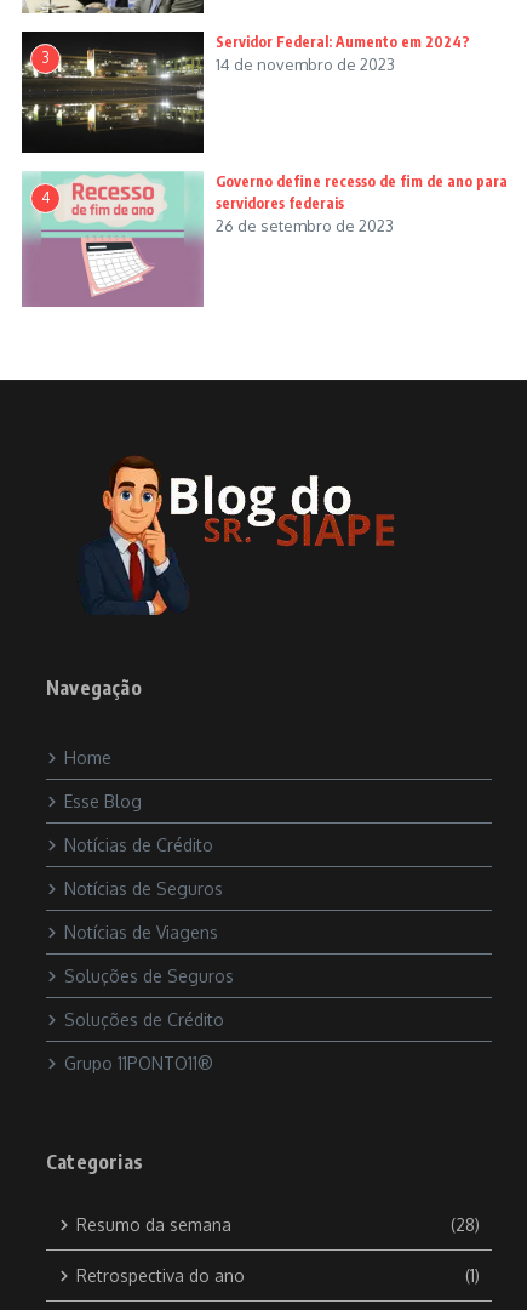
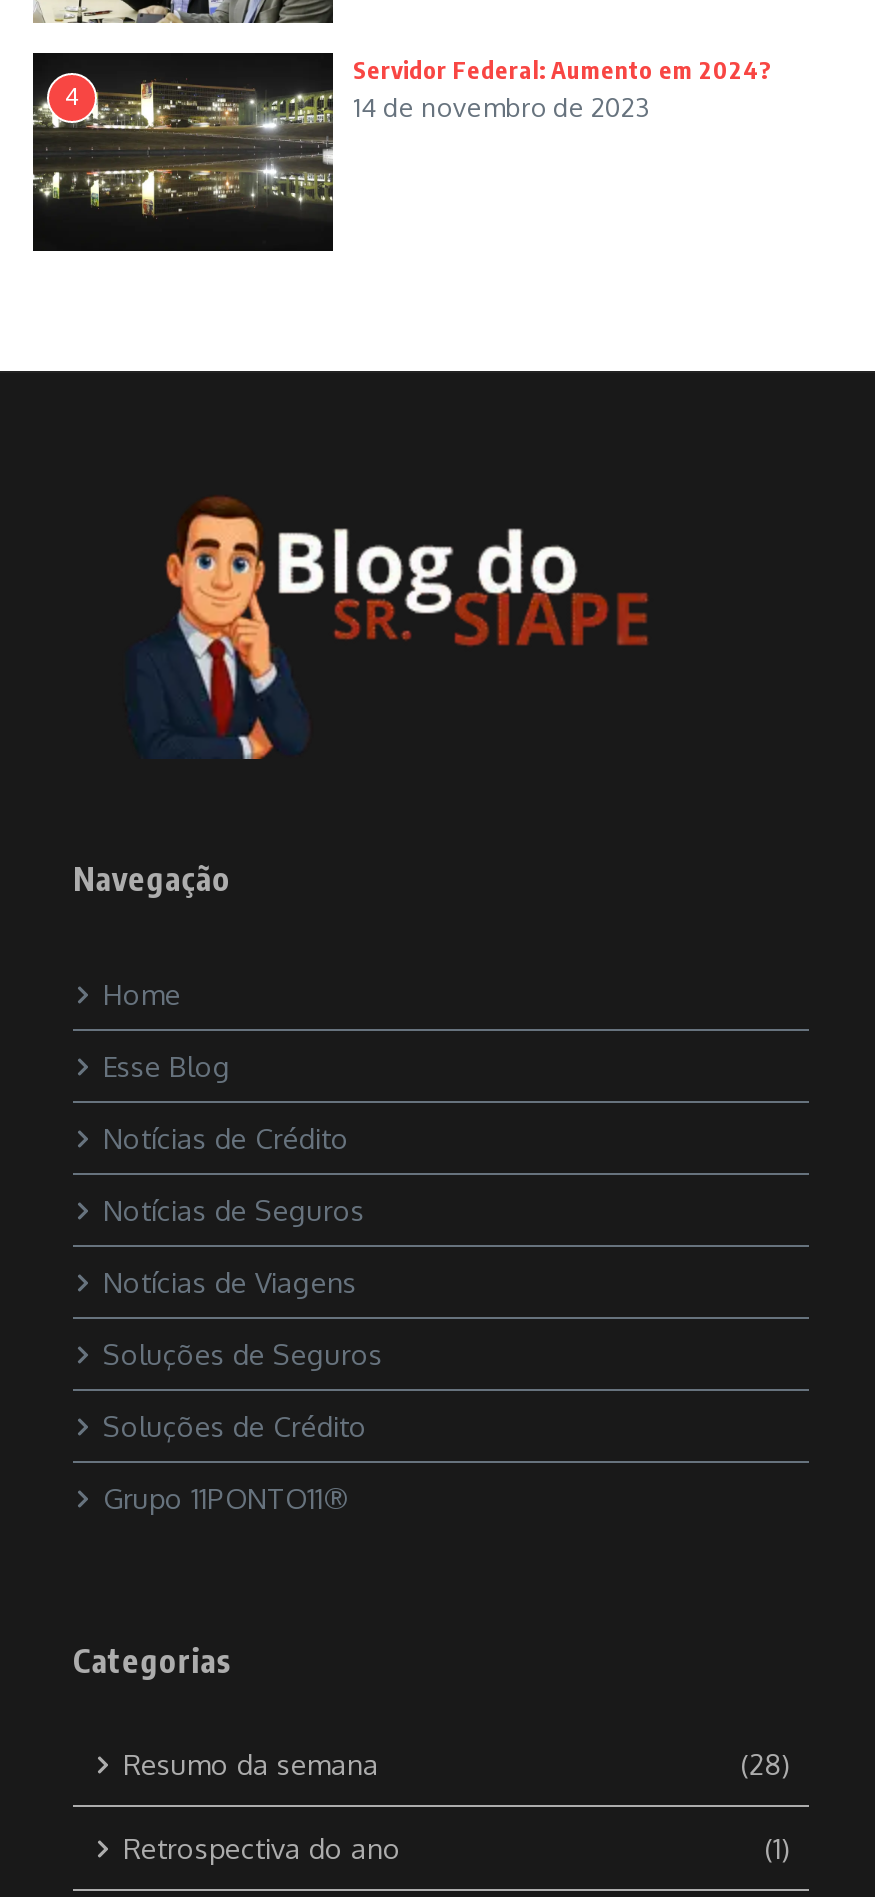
- 3
+ 4

- [image]
- 4

- Governo define recesso de fim de ano para
- servidores federais
- 26 de setembro de 2023
